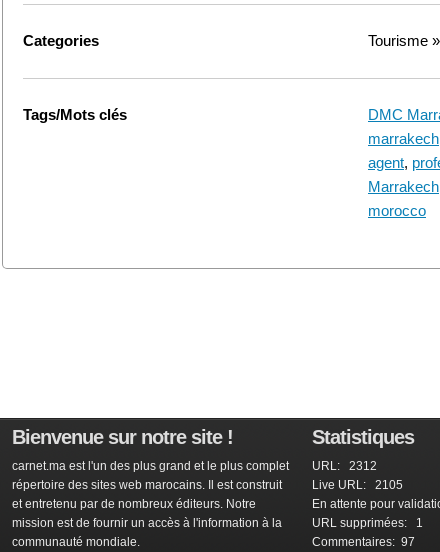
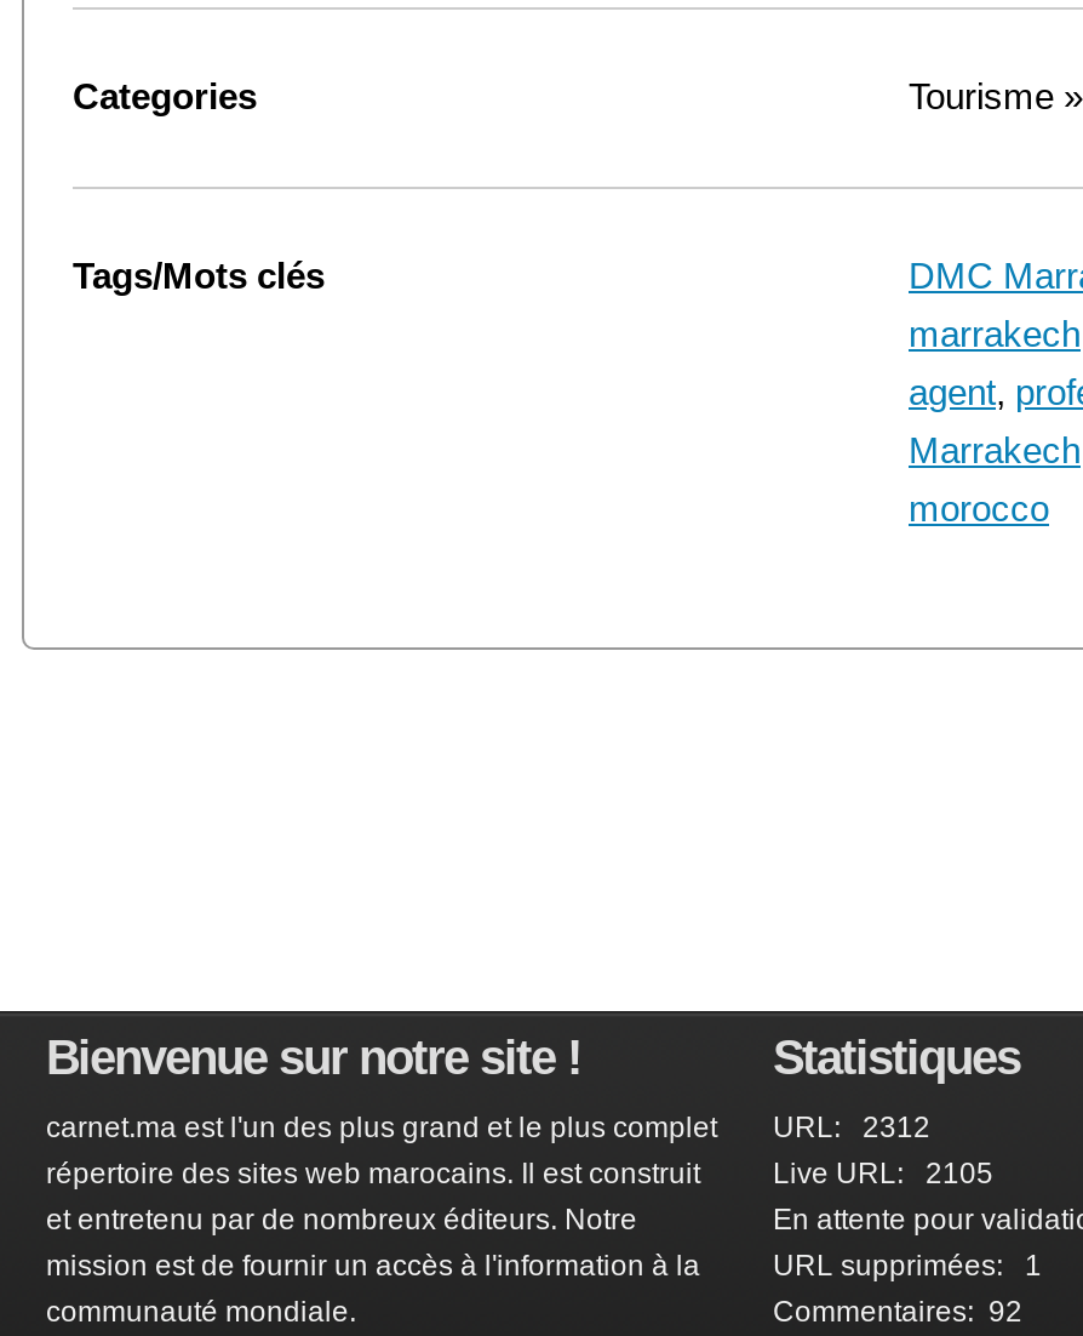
- Commentaires: 97
+ Commentaires: 92
